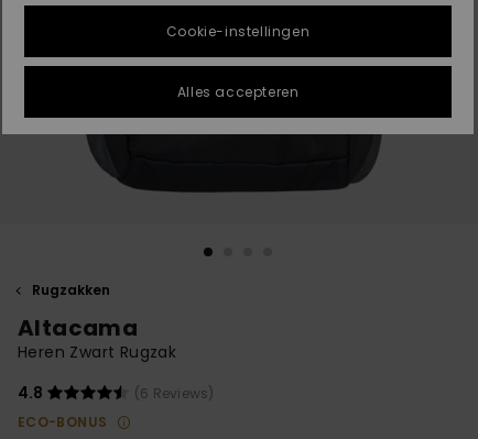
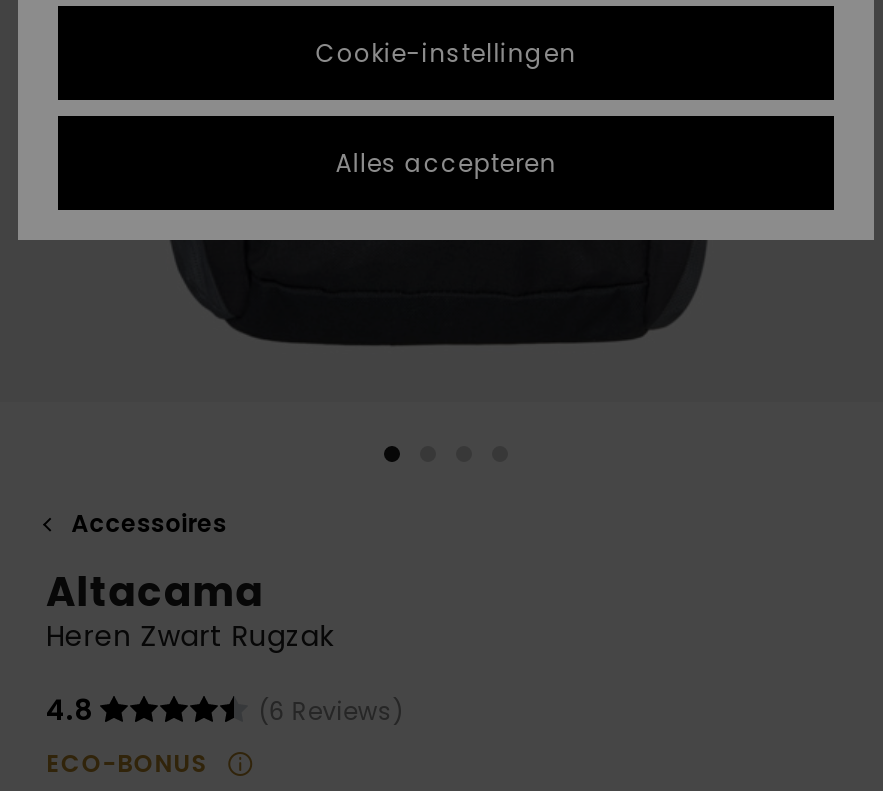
- Rugzakken
+ Accessoires
